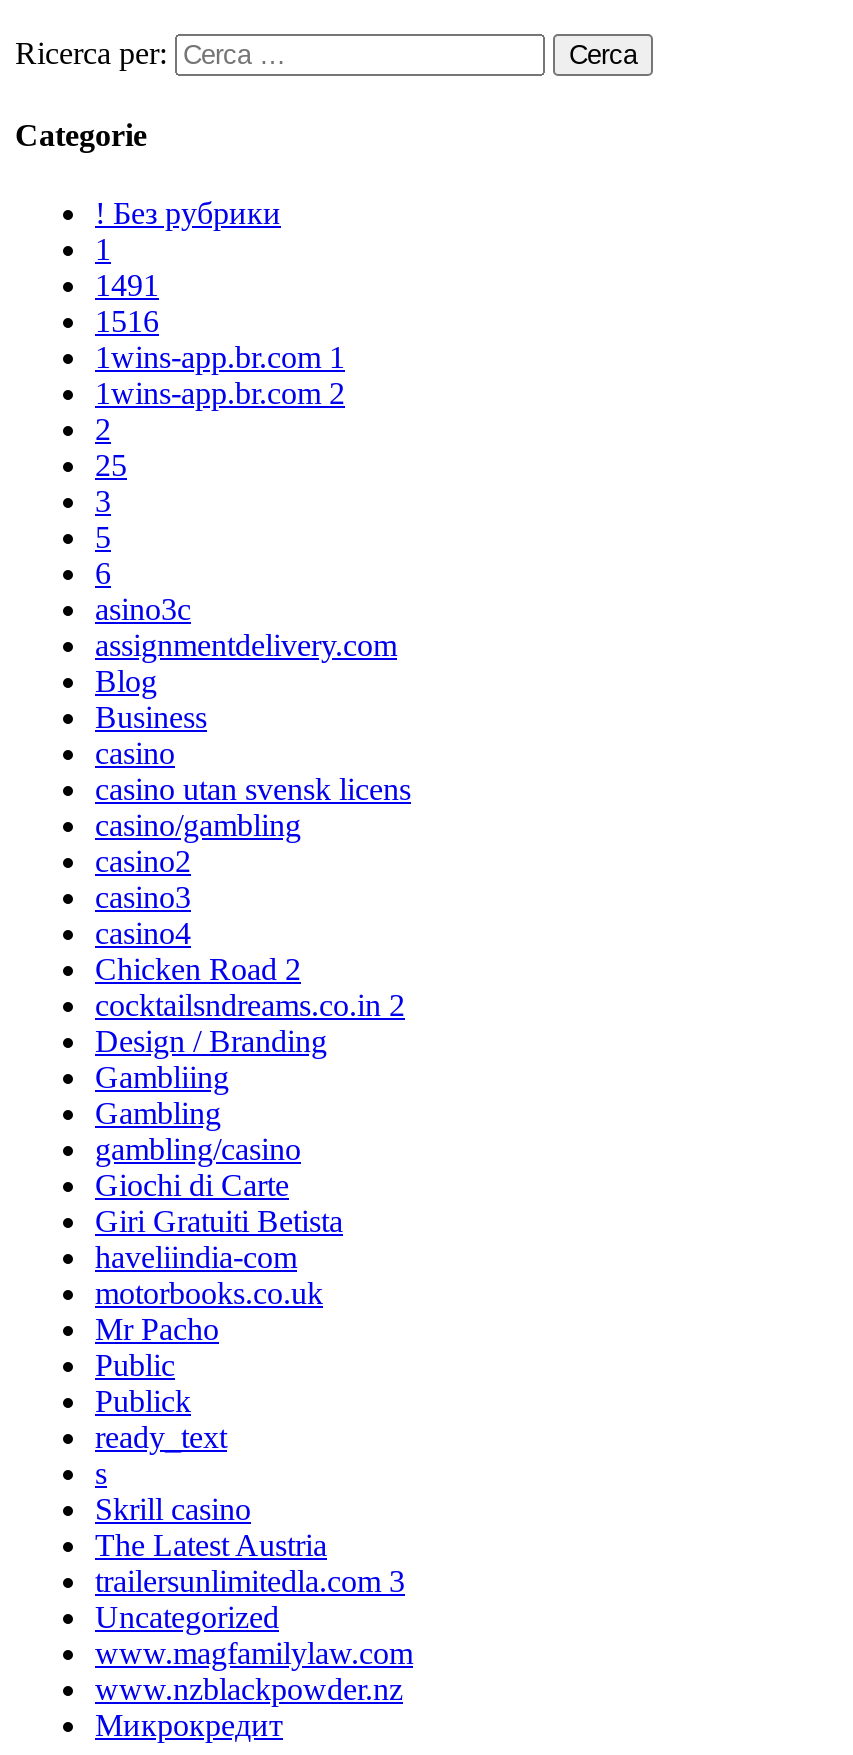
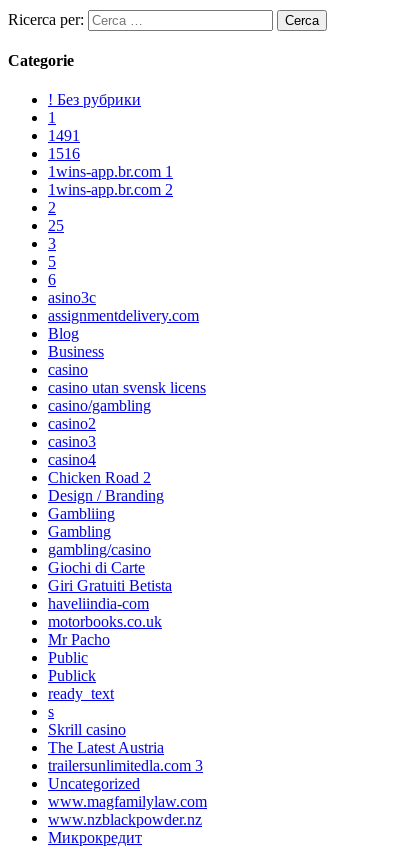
- cocktailsndreams.co.in 2
